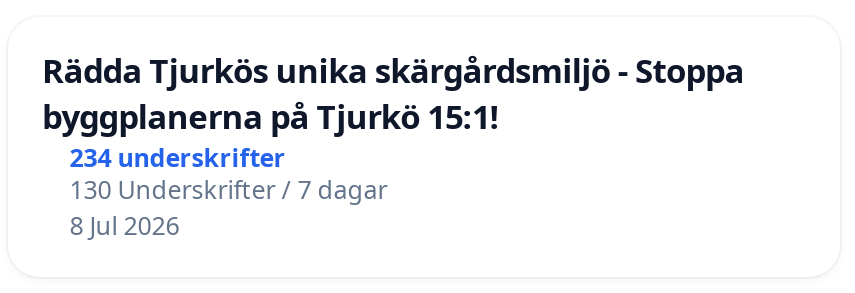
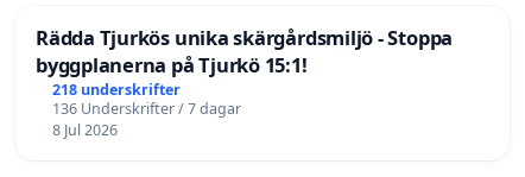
- 234 underskrifter
+ 218 underskrifter

- 130 Underskrifter / 7 dagar
+ 136 Underskrifter / 7 dagar
